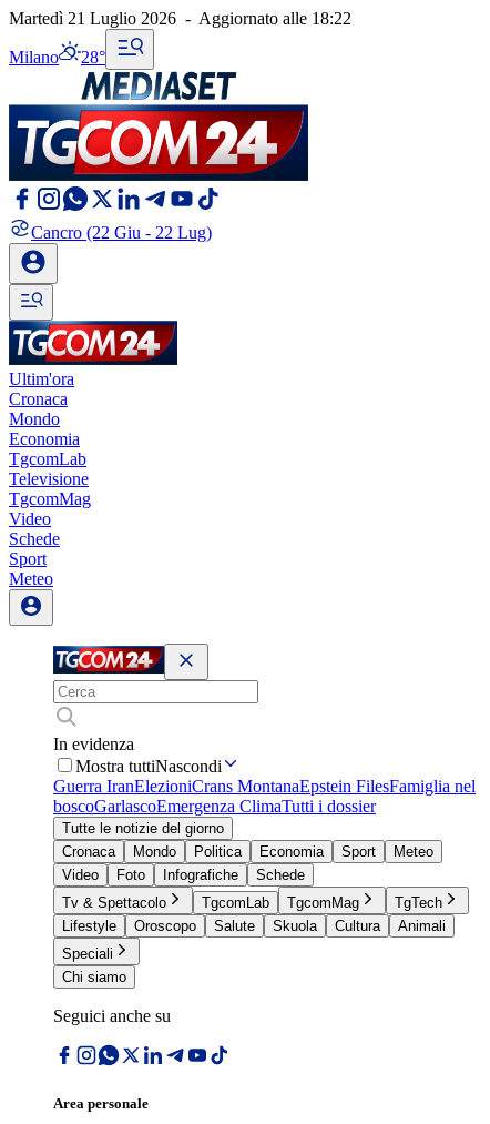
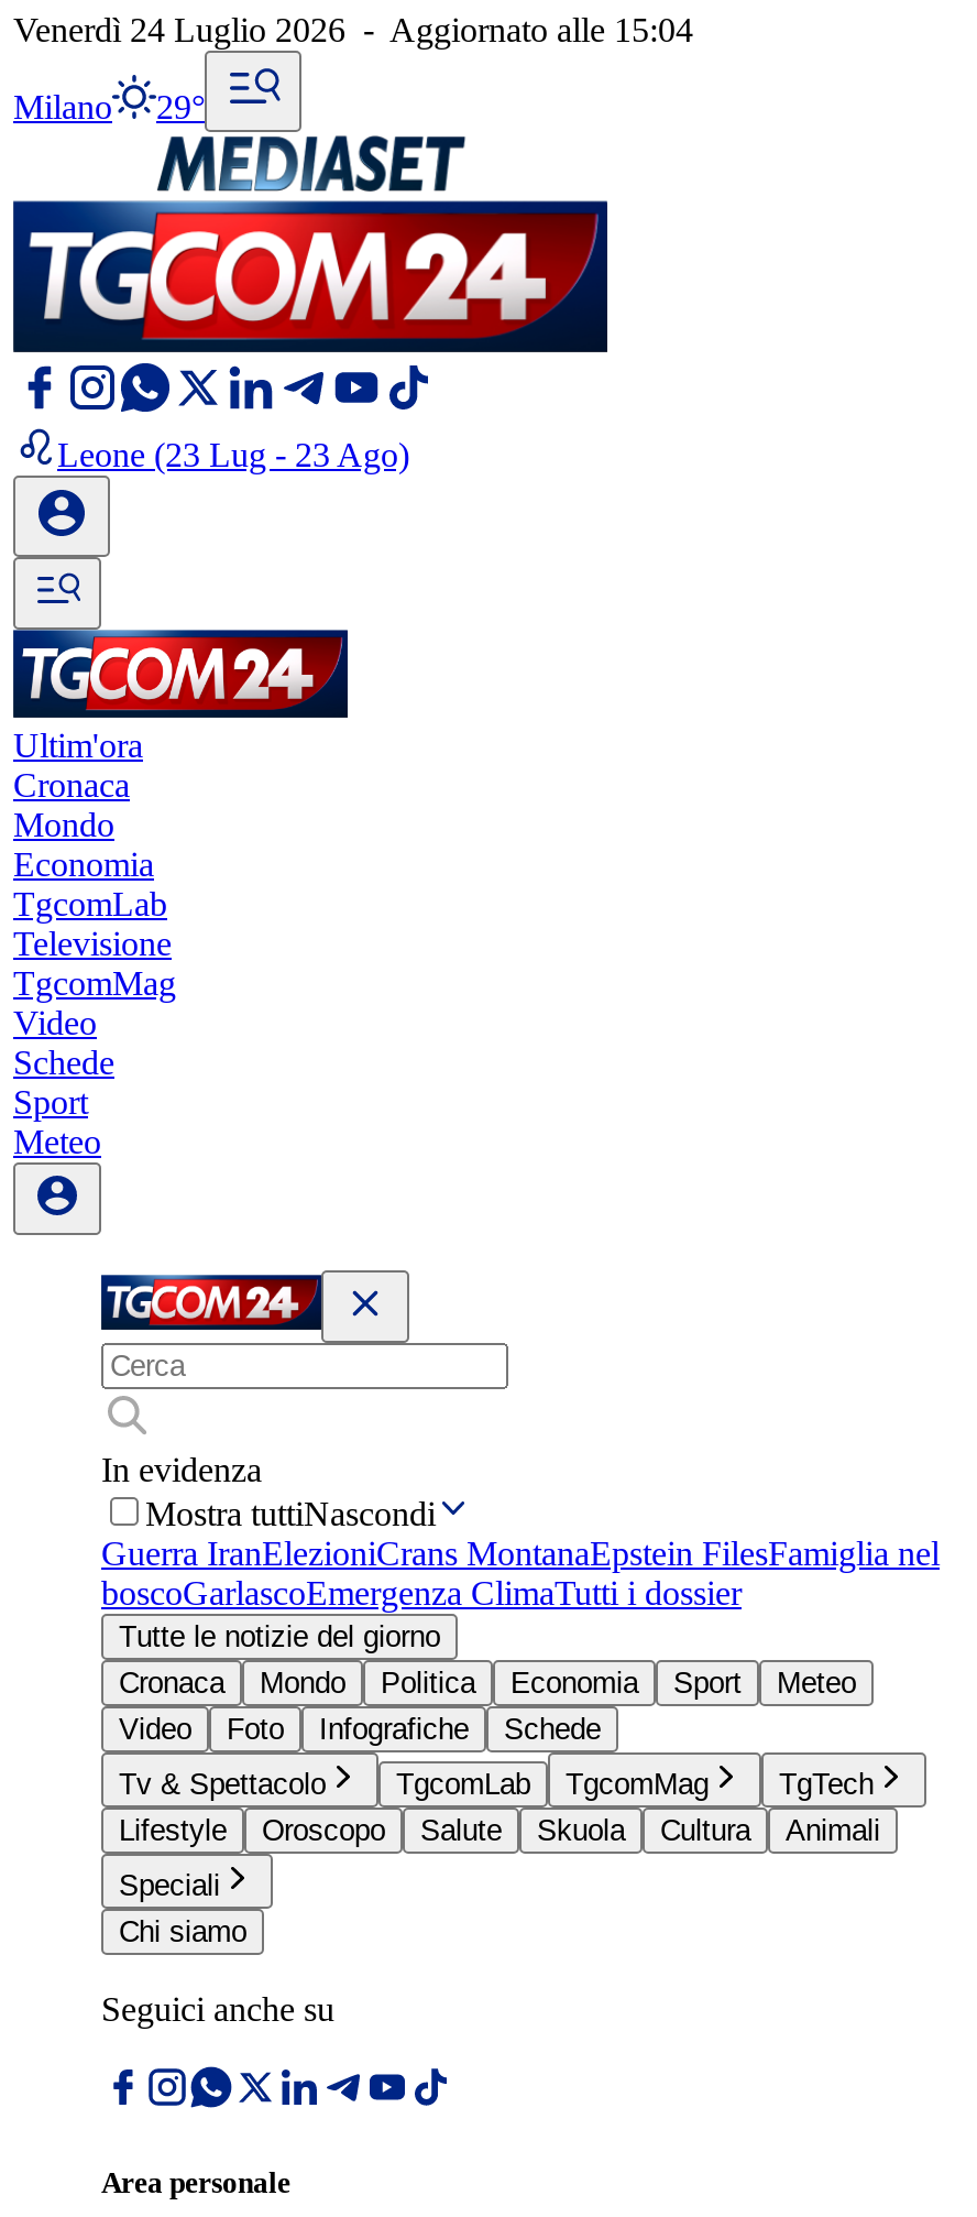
- Martedì 21 Luglio 2026 - Aggiornato alle 18:22
+ Venerdì 24 Luglio 2026 - Aggiornato alle 15:04

- Milano 28°
+ Milano 29°

- Cancro (22 Giu - 22 Lug)
+ Leone (23 Lug - 23 Ago)
